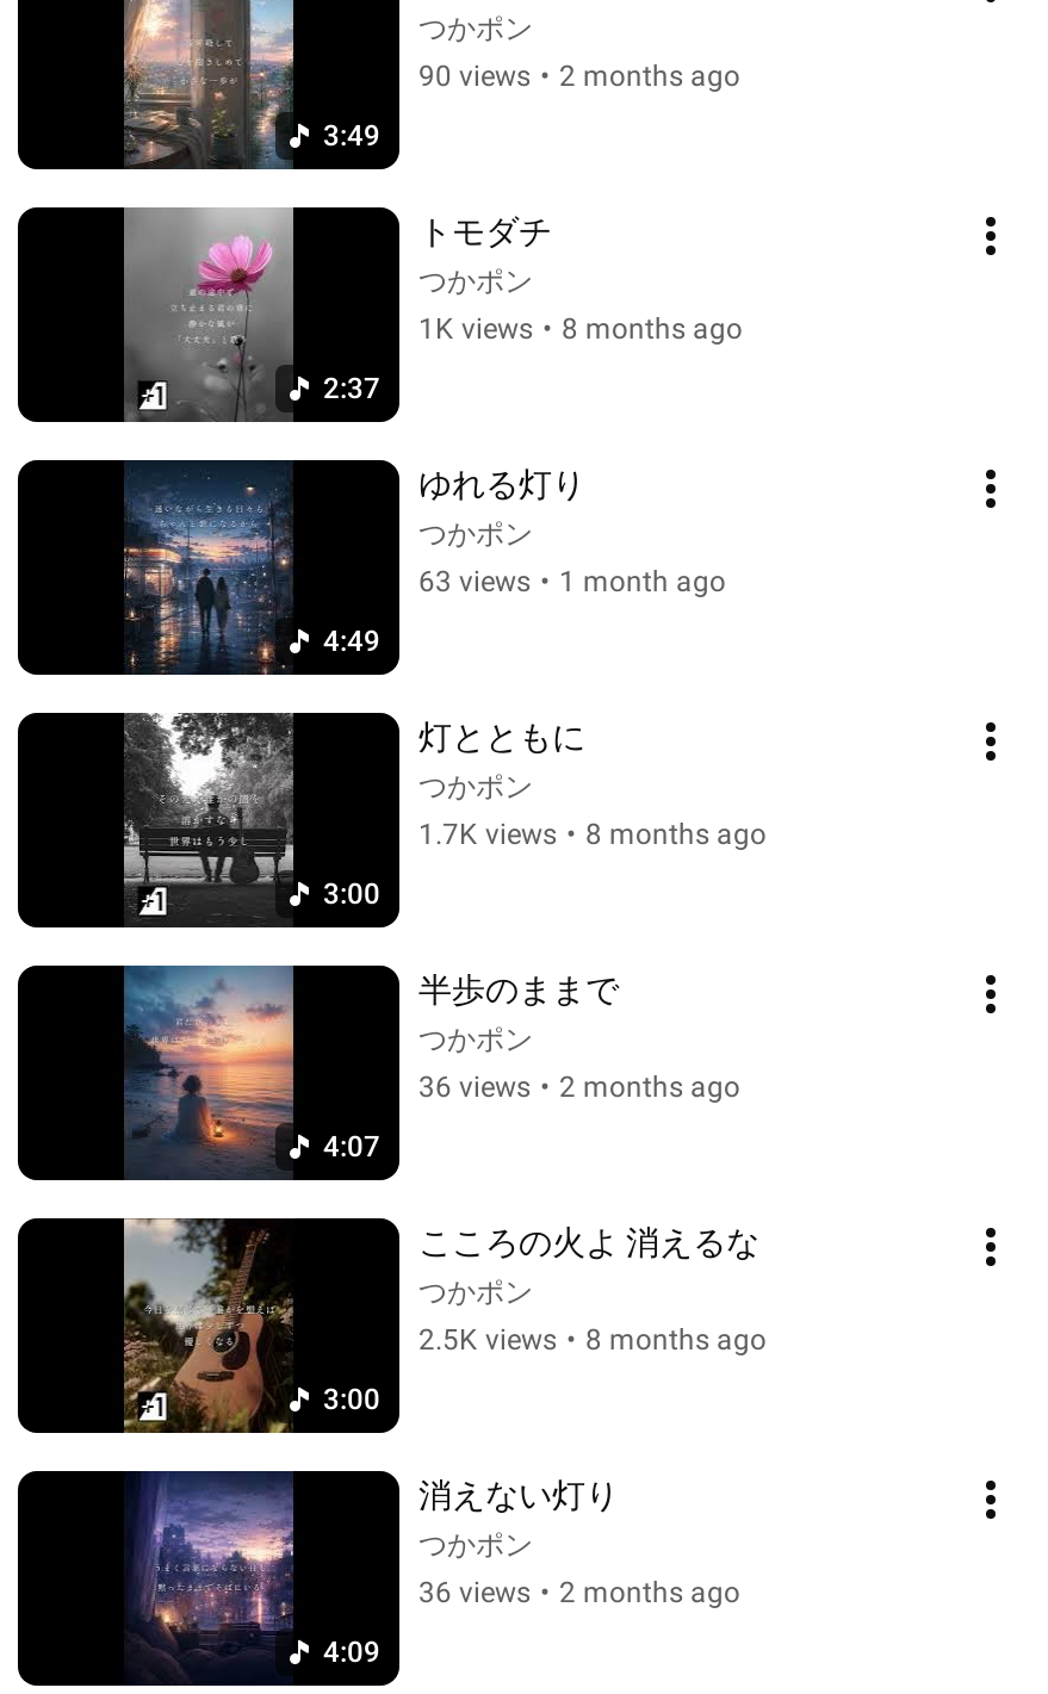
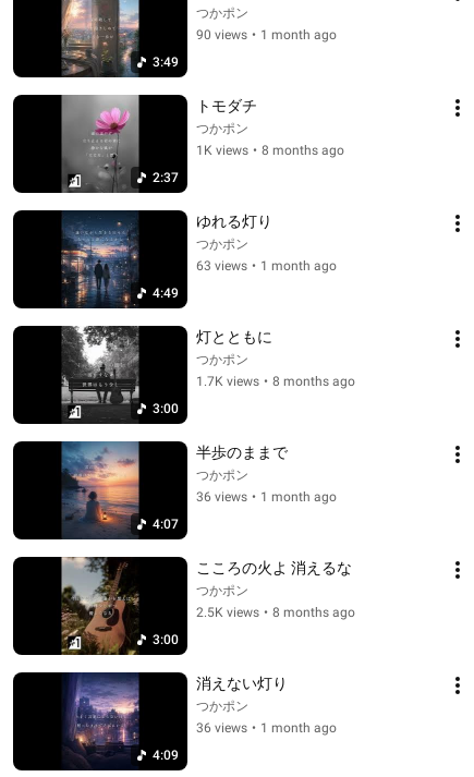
- 90 views • 2 months ago
+ 90 views • 1 month ago

- 36 views • 2 months ago
+ 36 views • 1 month ago

- 36 views • 2 months ago
+ 36 views • 1 month ago
